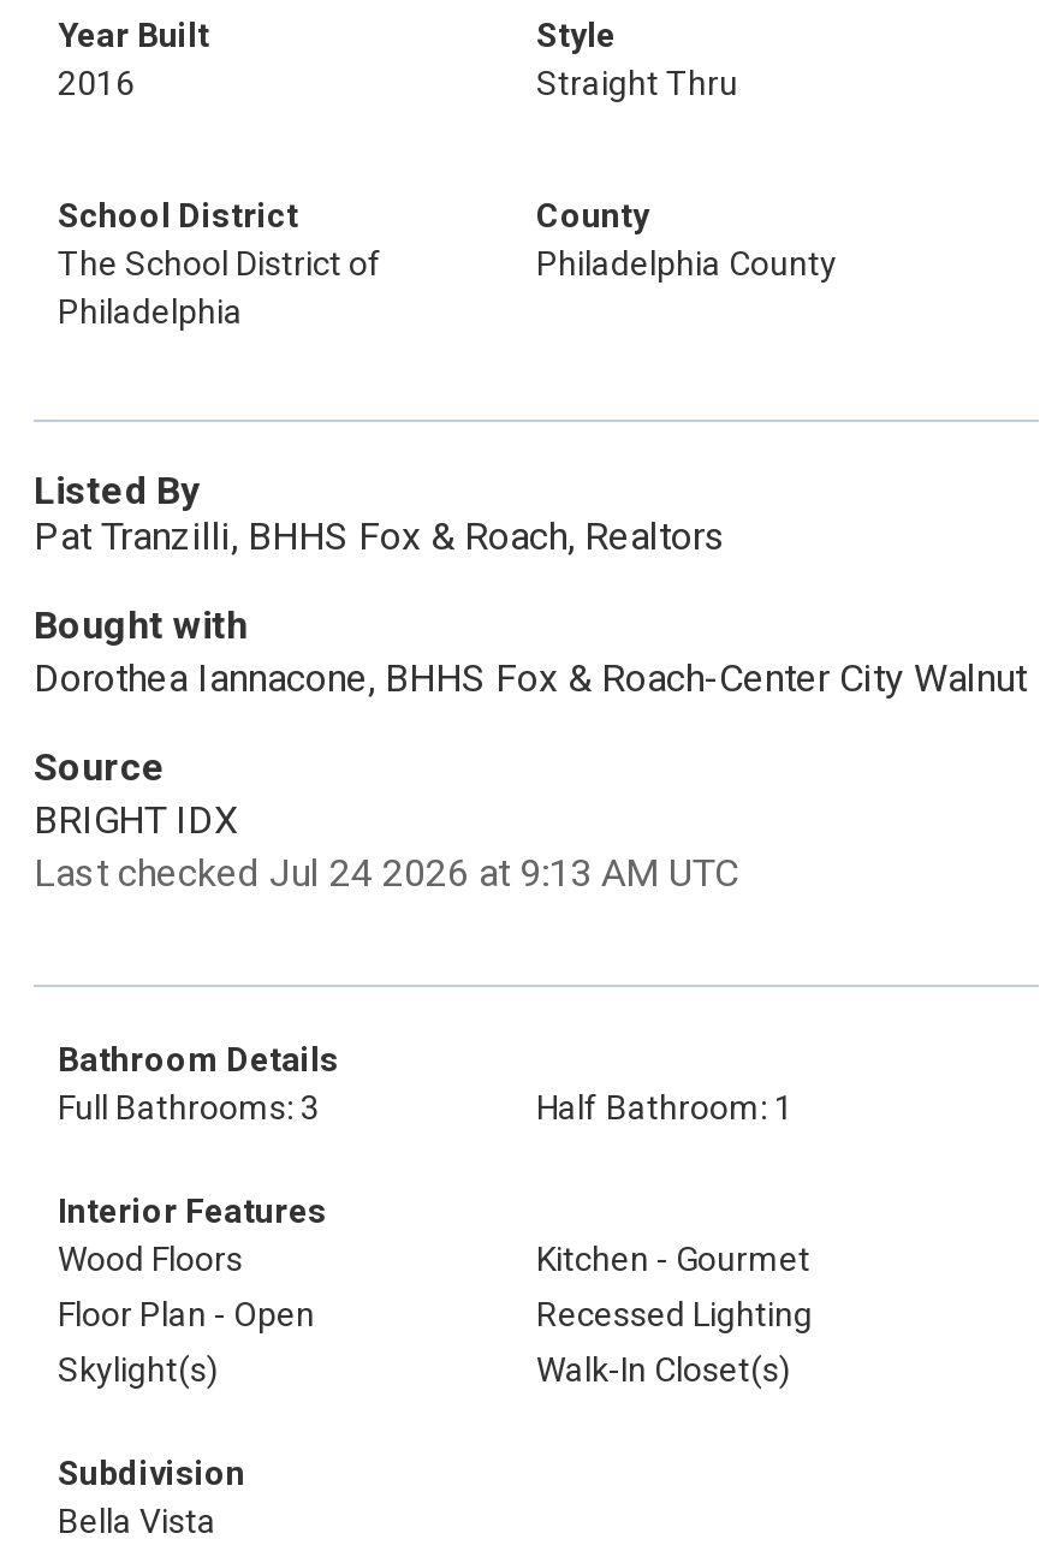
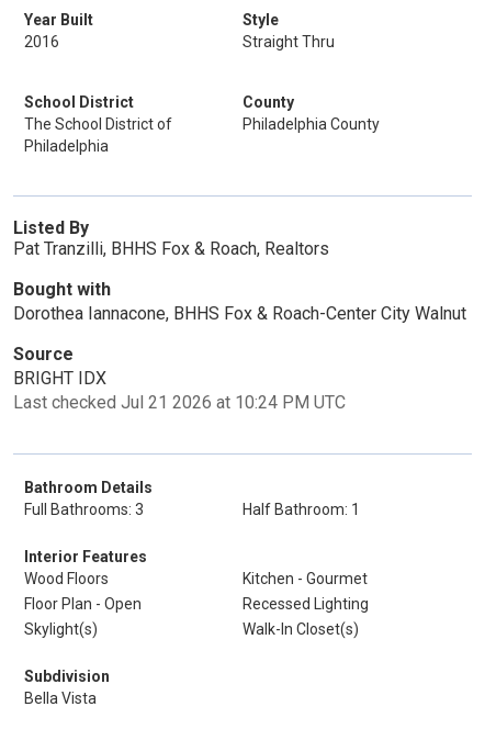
- Last checked Jul 24 2026 at 9:13 AM UTC
+ Last checked Jul 21 2026 at 10:24 PM UTC
